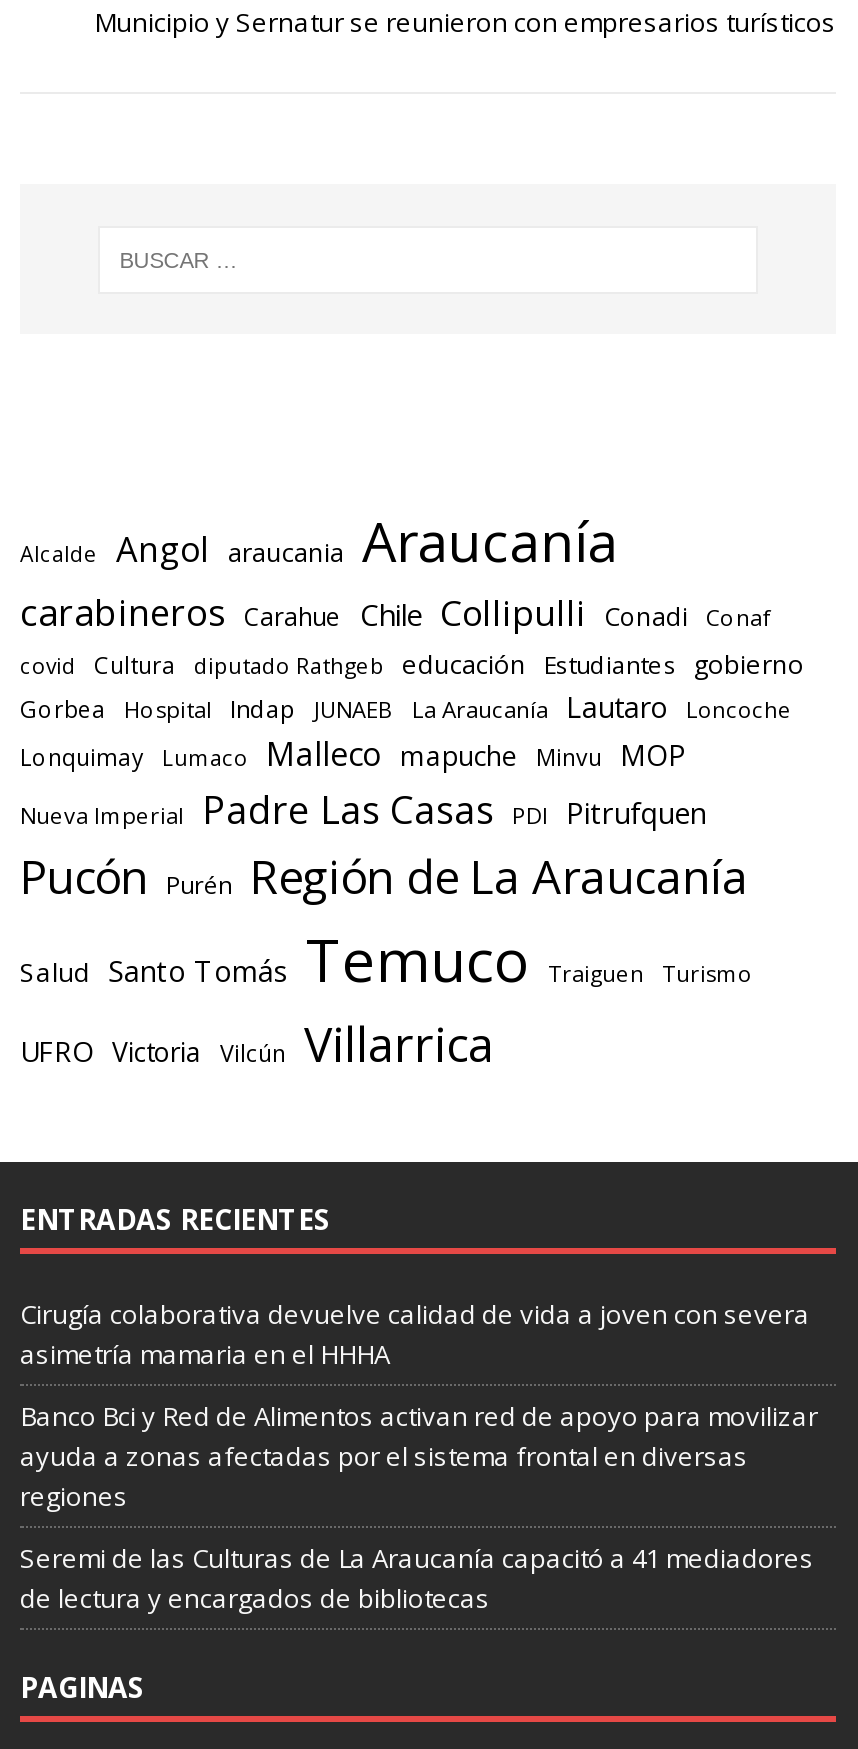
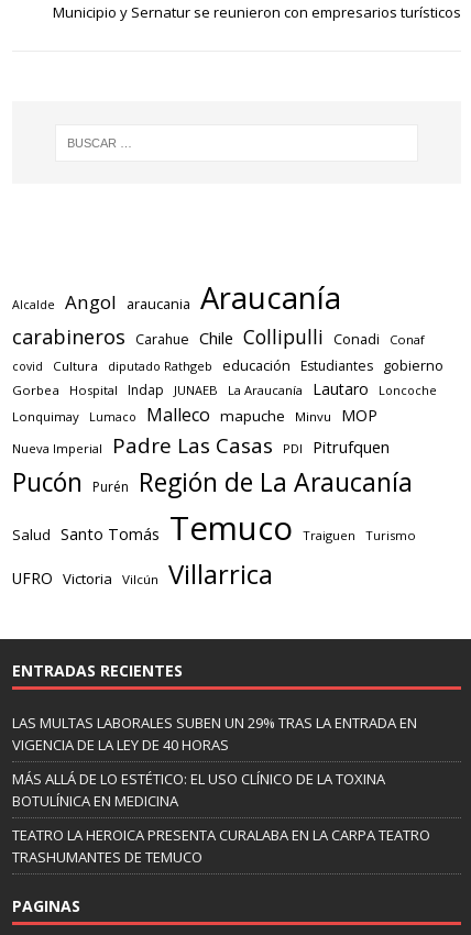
- Cirugía colaborativa devuelve calidad de vida a joven con severa
- asimetría mamaria en el HHHA
+ LAS MULTAS LABORALES SUBEN UN 29% TRAS LA ENTRADA EN
+ VIGENCIA DE LA LEY DE 40 HORAS

- Banco Bci y Red de Alimentos activan red de apoyo para movilizar
- ayuda a zonas afectadas por el sistema frontal en diversas
- regiones
+ MÁS ALLÁ DE LO ESTÉTICO: EL USO CLÍNICO DE LA TOXINA
+ BOTULÍNICA EN MEDICINA

- Seremi de las Culturas de La Araucanía capacitó a 41 mediadores
- de lectura y encargados de bibliotecas
+ TEATRO LA HEROICA PRESENTA CURALABA EN LA CARPA TEATRO
+ TRASHUMANTES DE TEMUCO
